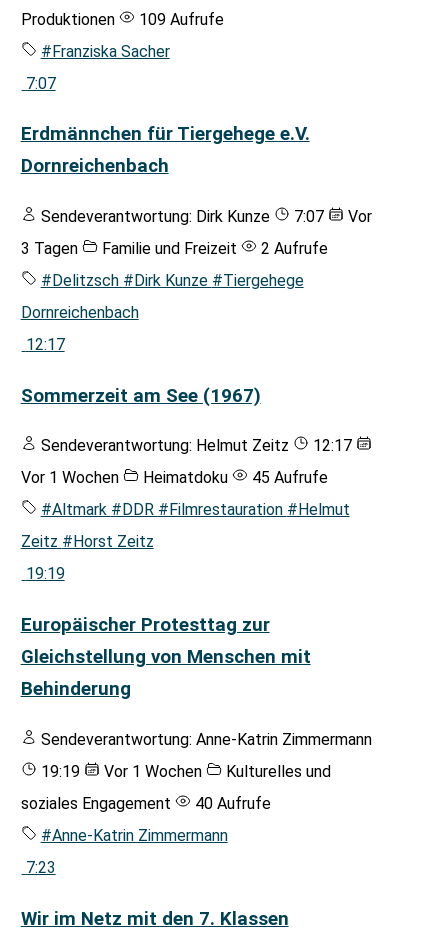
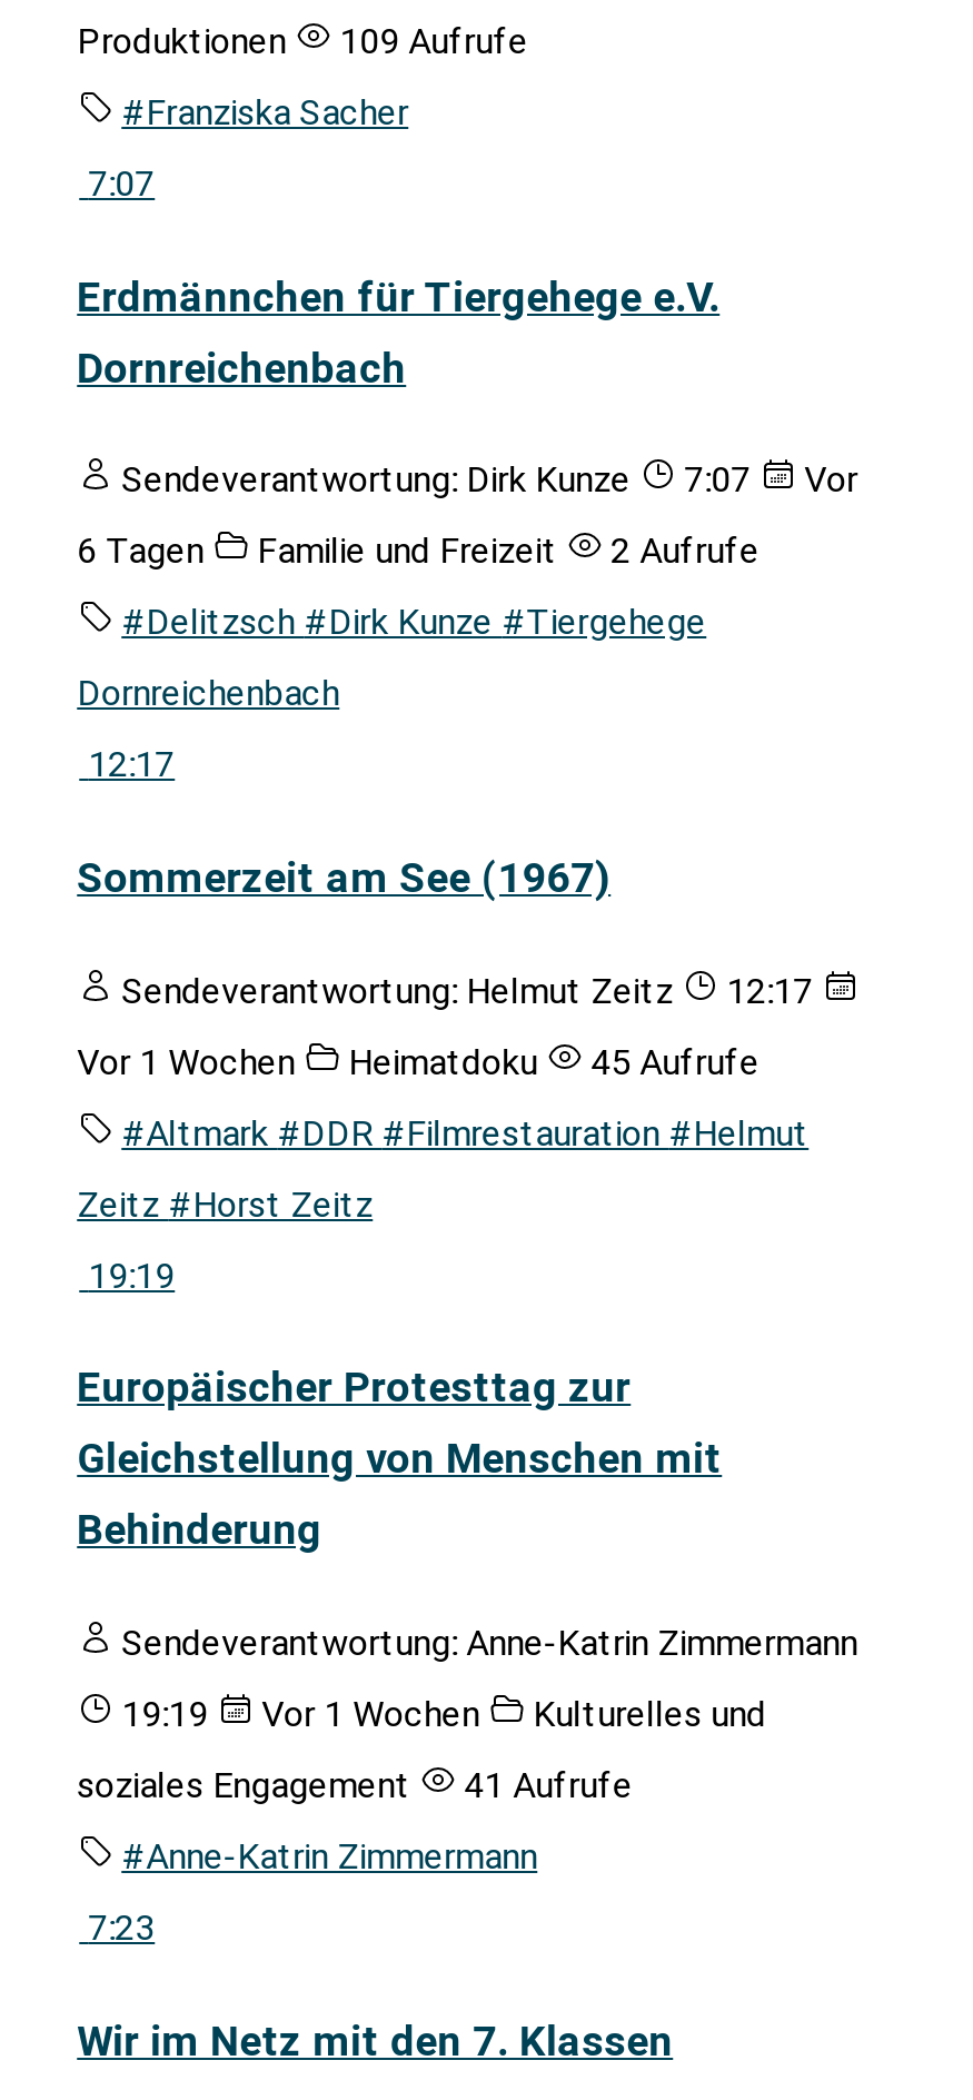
- 3 Tagen Familie und Freizeit 2 Aufrufe
+ 6 Tagen Familie und Freizeit 2 Aufrufe

- soziales Engagement 40 Aufrufe
+ soziales Engagement 41 Aufrufe
